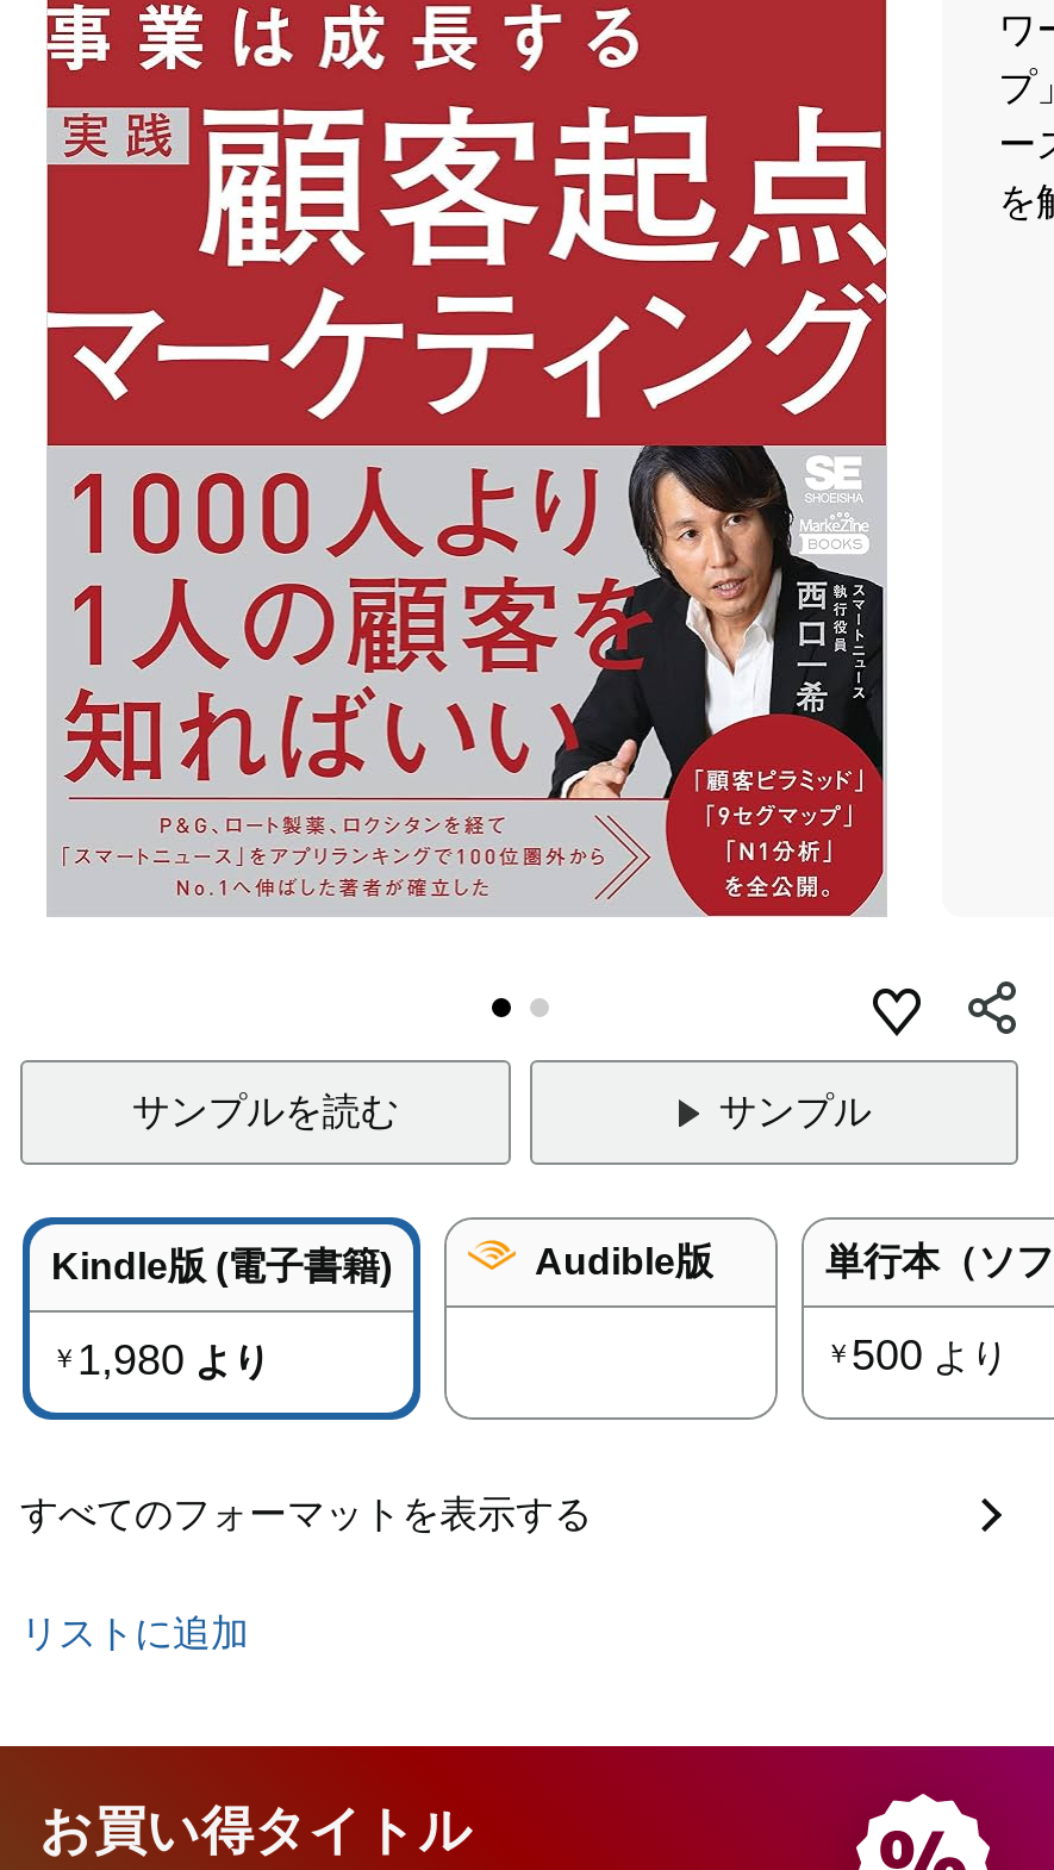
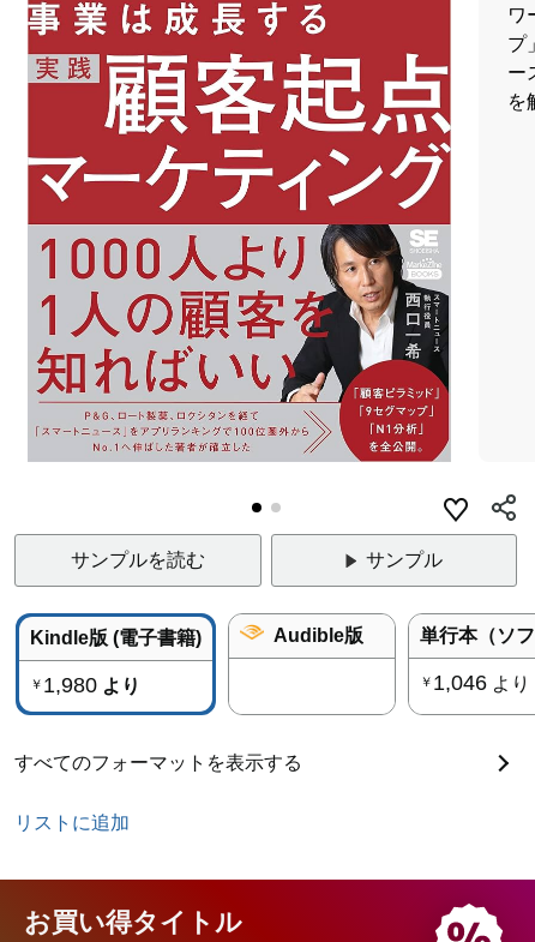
- ￥500より
+ ￥1,046より
